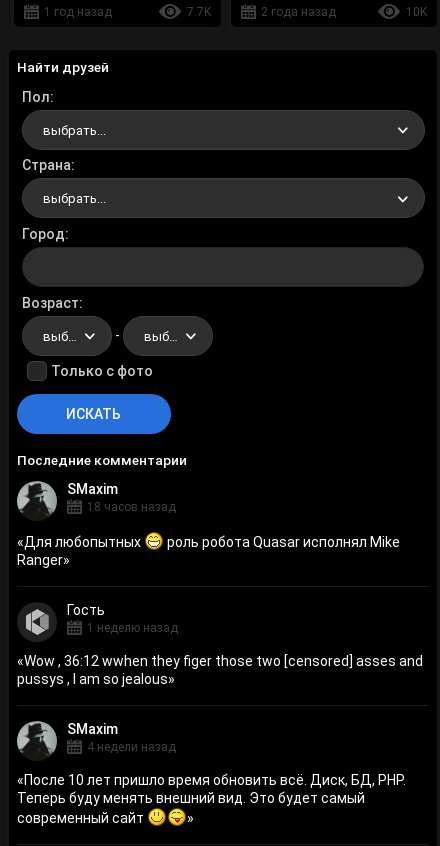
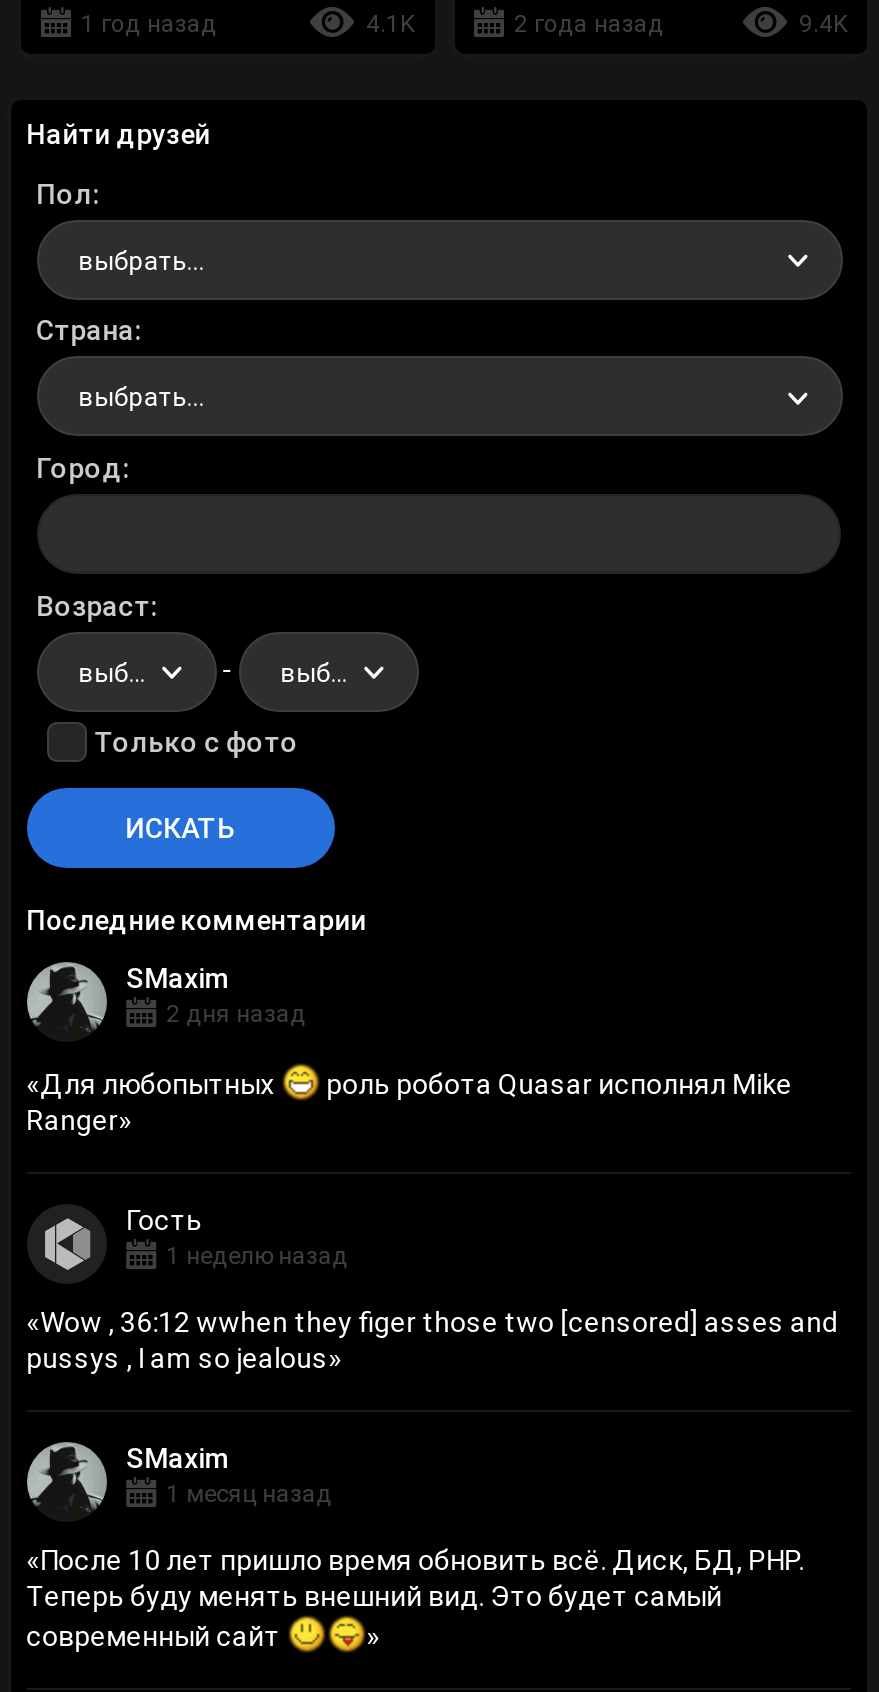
- 7.7K
+ 4.1K

- 10K
+ 9.4K

- 18 часов назад
+ 2 дня назад

- 4 недели назад
+ 1 месяц назад
